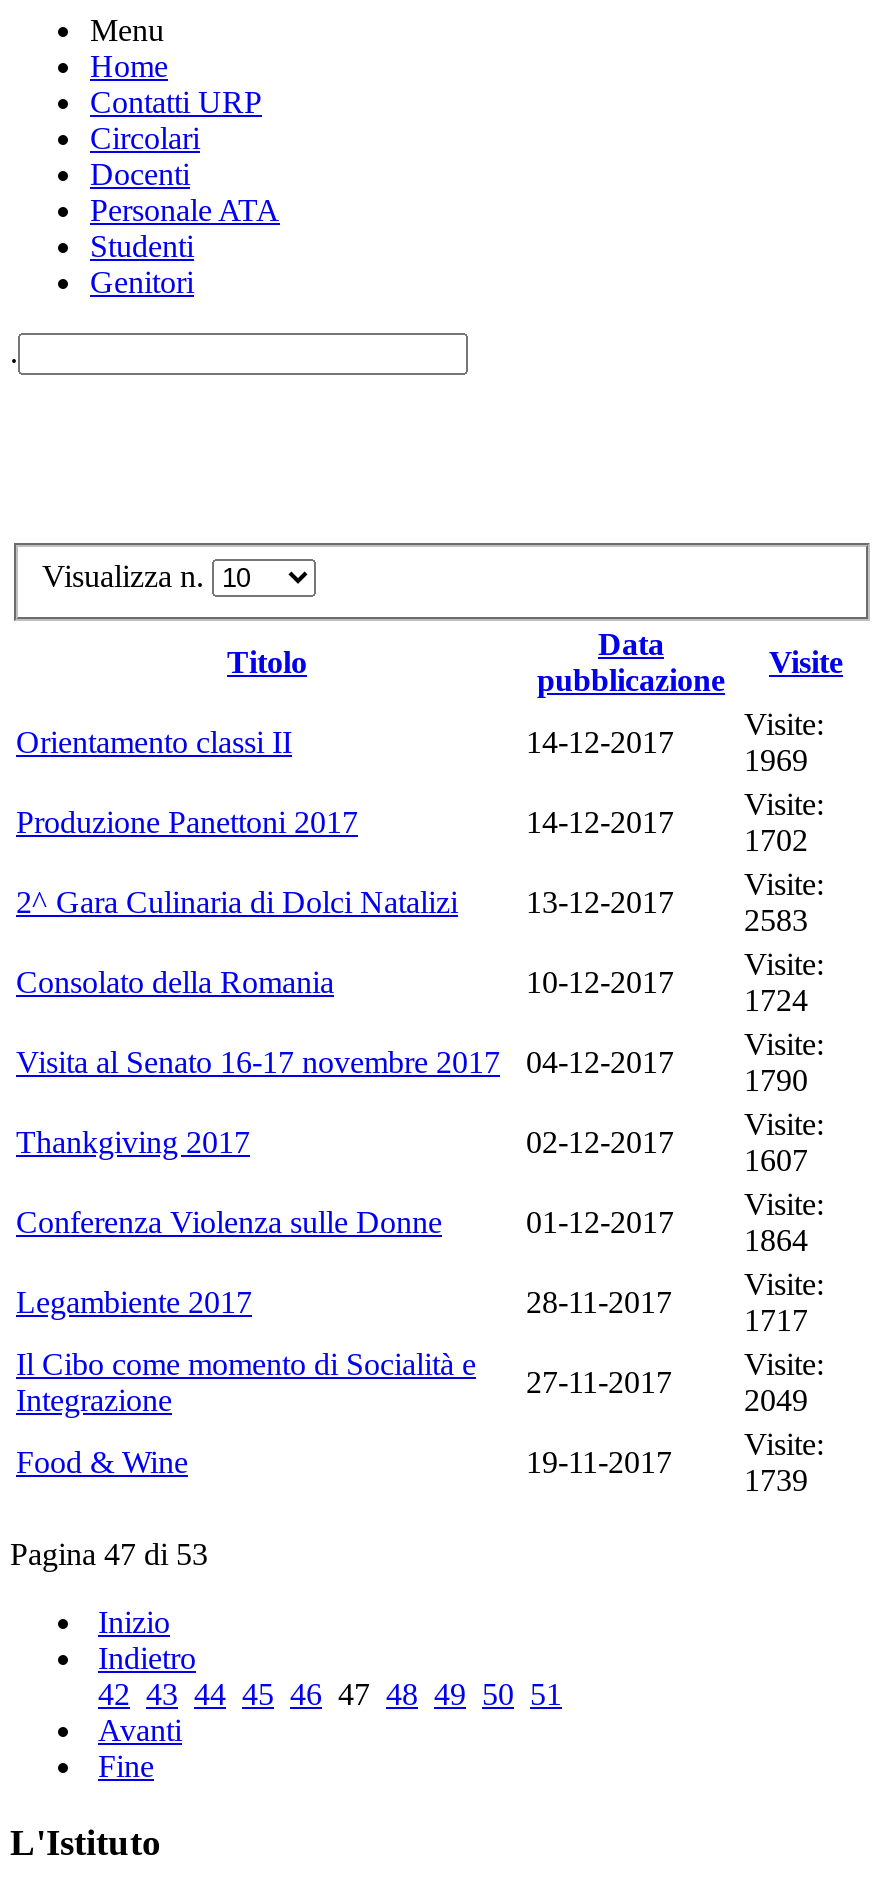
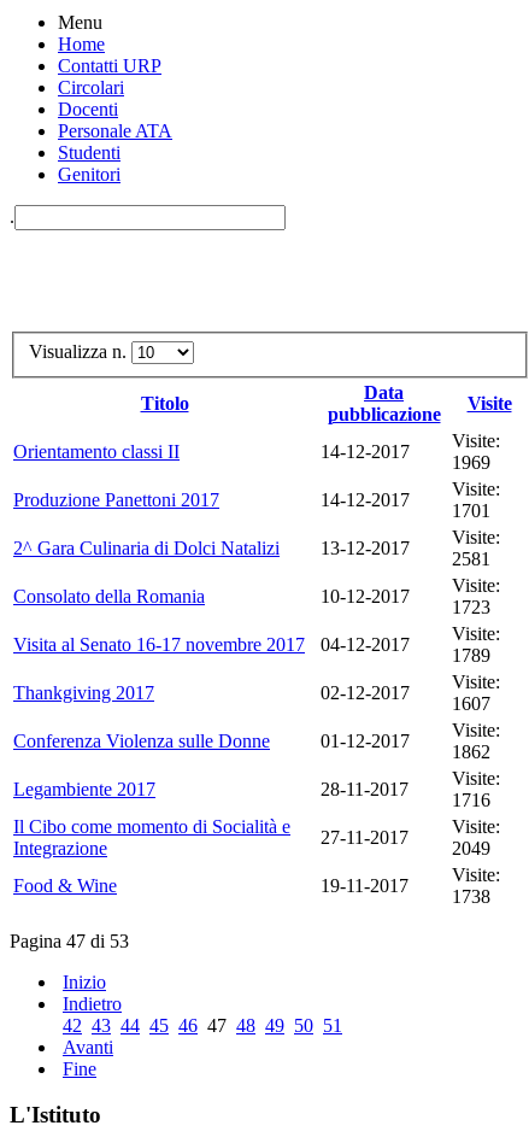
- 1702
+ 1701

- 2583
+ 2581

- 1724
+ 1723

- 1790
+ 1789

- 1864
+ 1862

- 1717
+ 1716

- 1739
+ 1738
